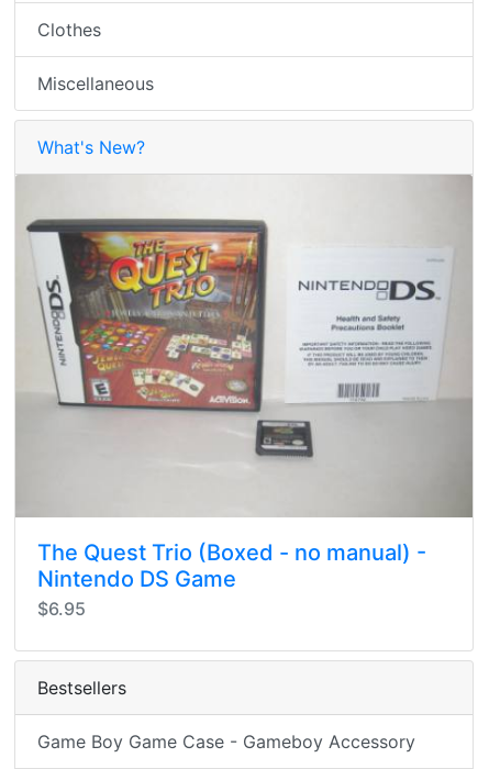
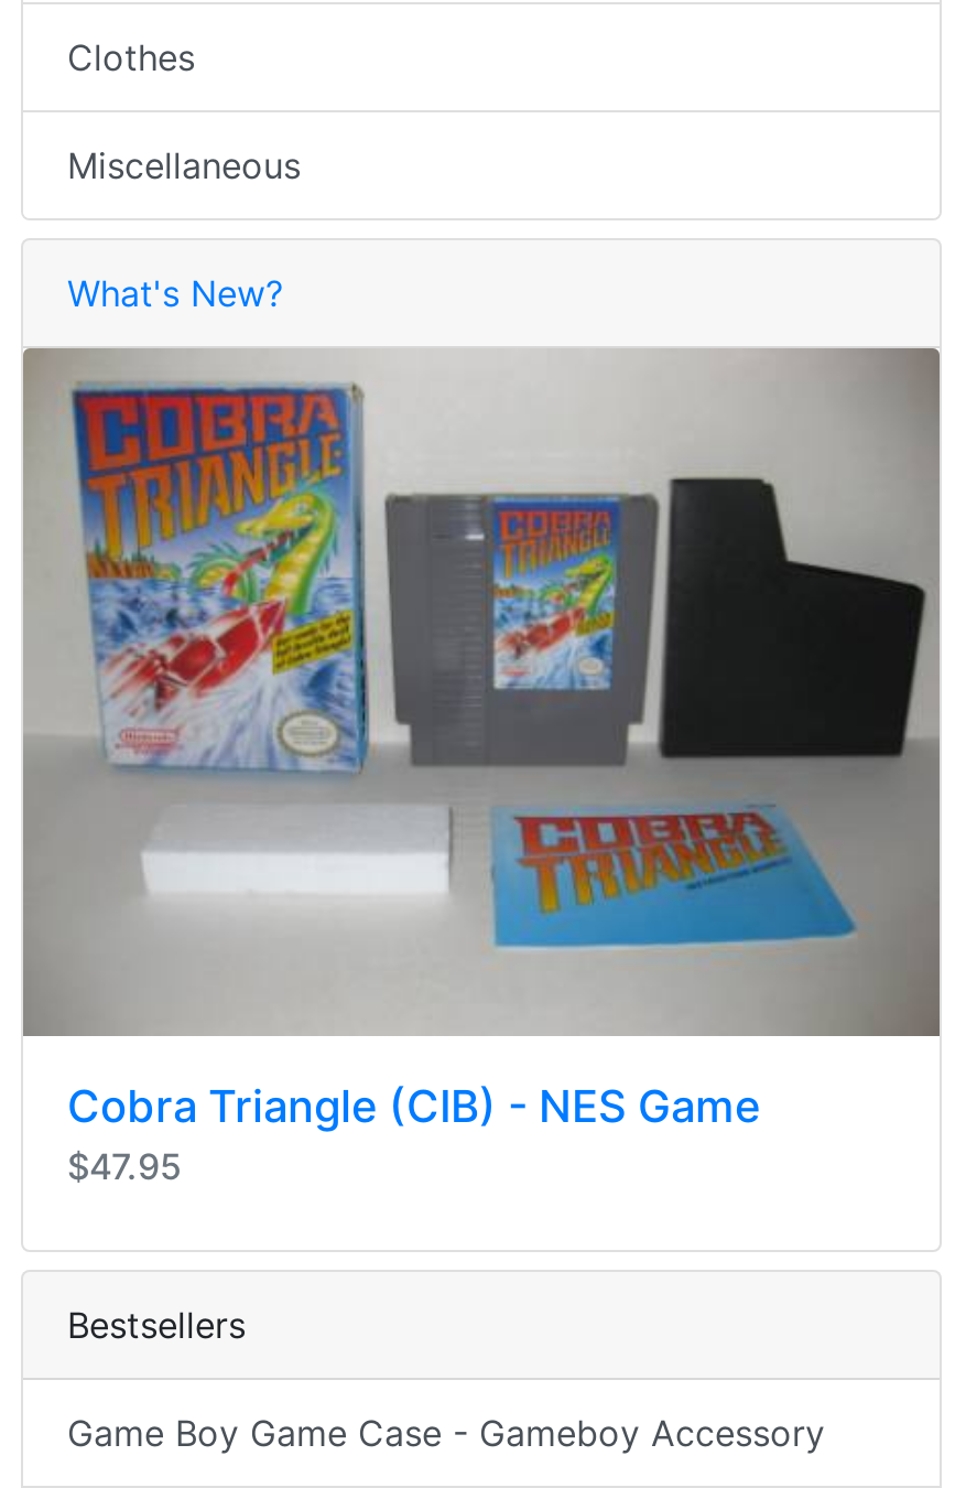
- [image]
- The Quest Trio (Boxed - no manual) -
- Nintendo DS Game
- $6.95
+ [image]
+ Cobra Triangle (CIB) - NES Game
+ $47.95
